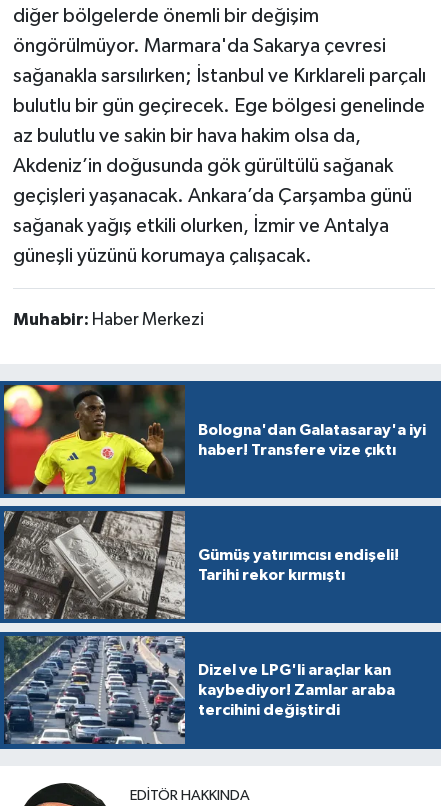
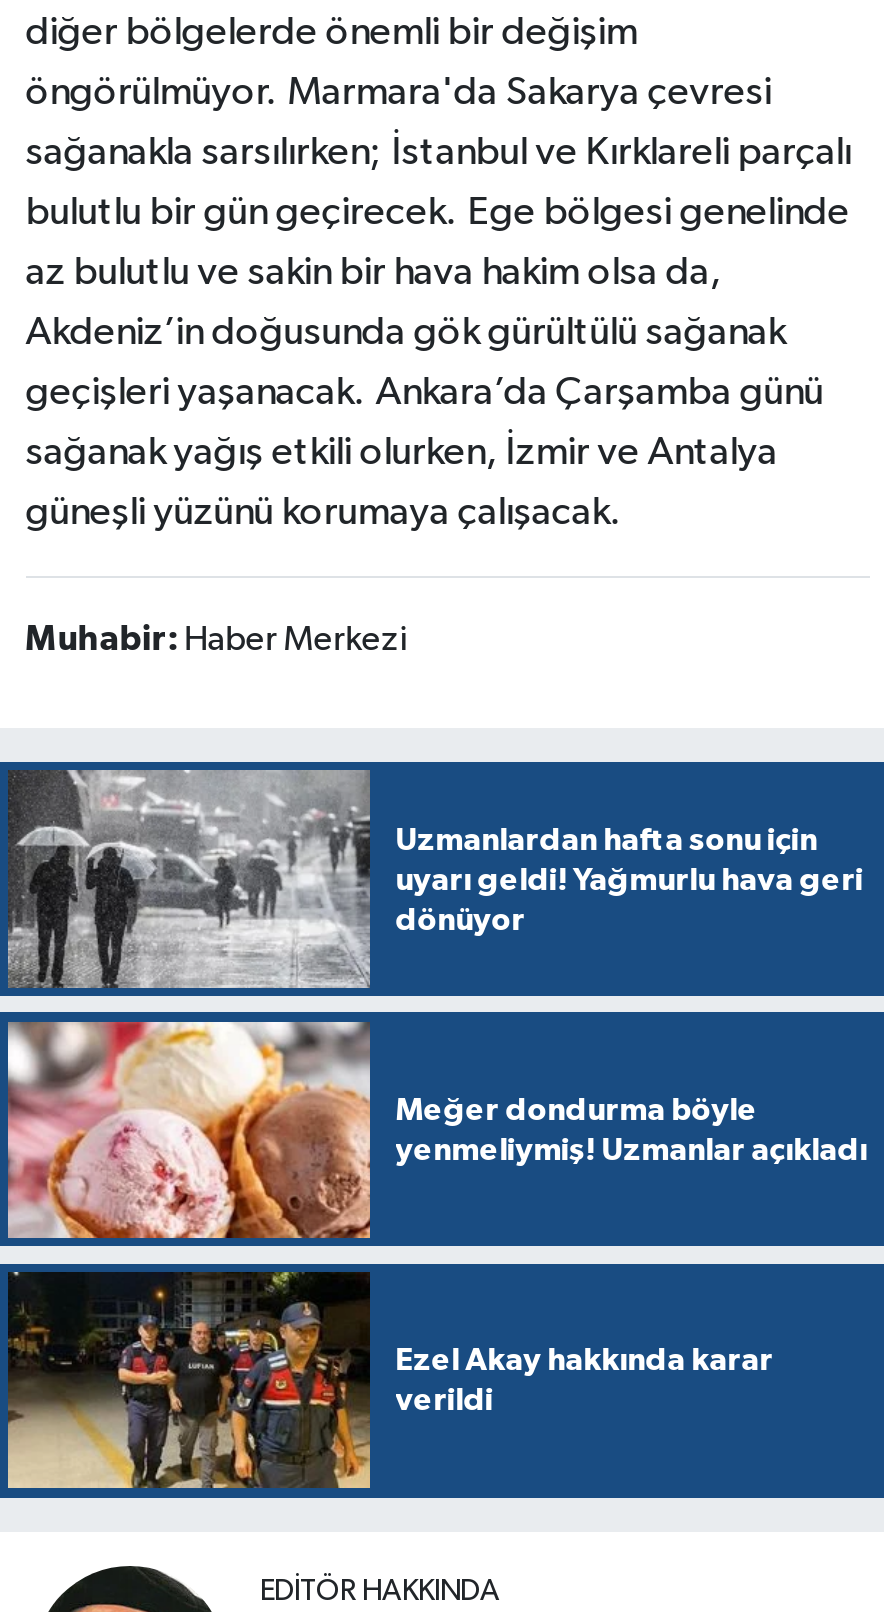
- [image]
- Bologna'dan Galatasaray'a iyi
- haber! Transfere vize çıktı
+ [image]
+ Uzmanlardan hafta sonu için
+ uyarı geldi! Yağmurlu hava geri
+ dönüyor

- [image]
- Gümüş yatırımcısı endişeli!
- Tarihi rekor kırmıştı
+ [image]
+ Meğer dondurma böyle
+ yenmeliymiş! Uzmanlar açıkladı

- [image]
- Dizel ve LPG'li araçlar kan
- kaybediyor! Zamlar araba
- tercihini değiştirdi
+ [image]
+ Ezel Akay hakkında karar
+ verildi
